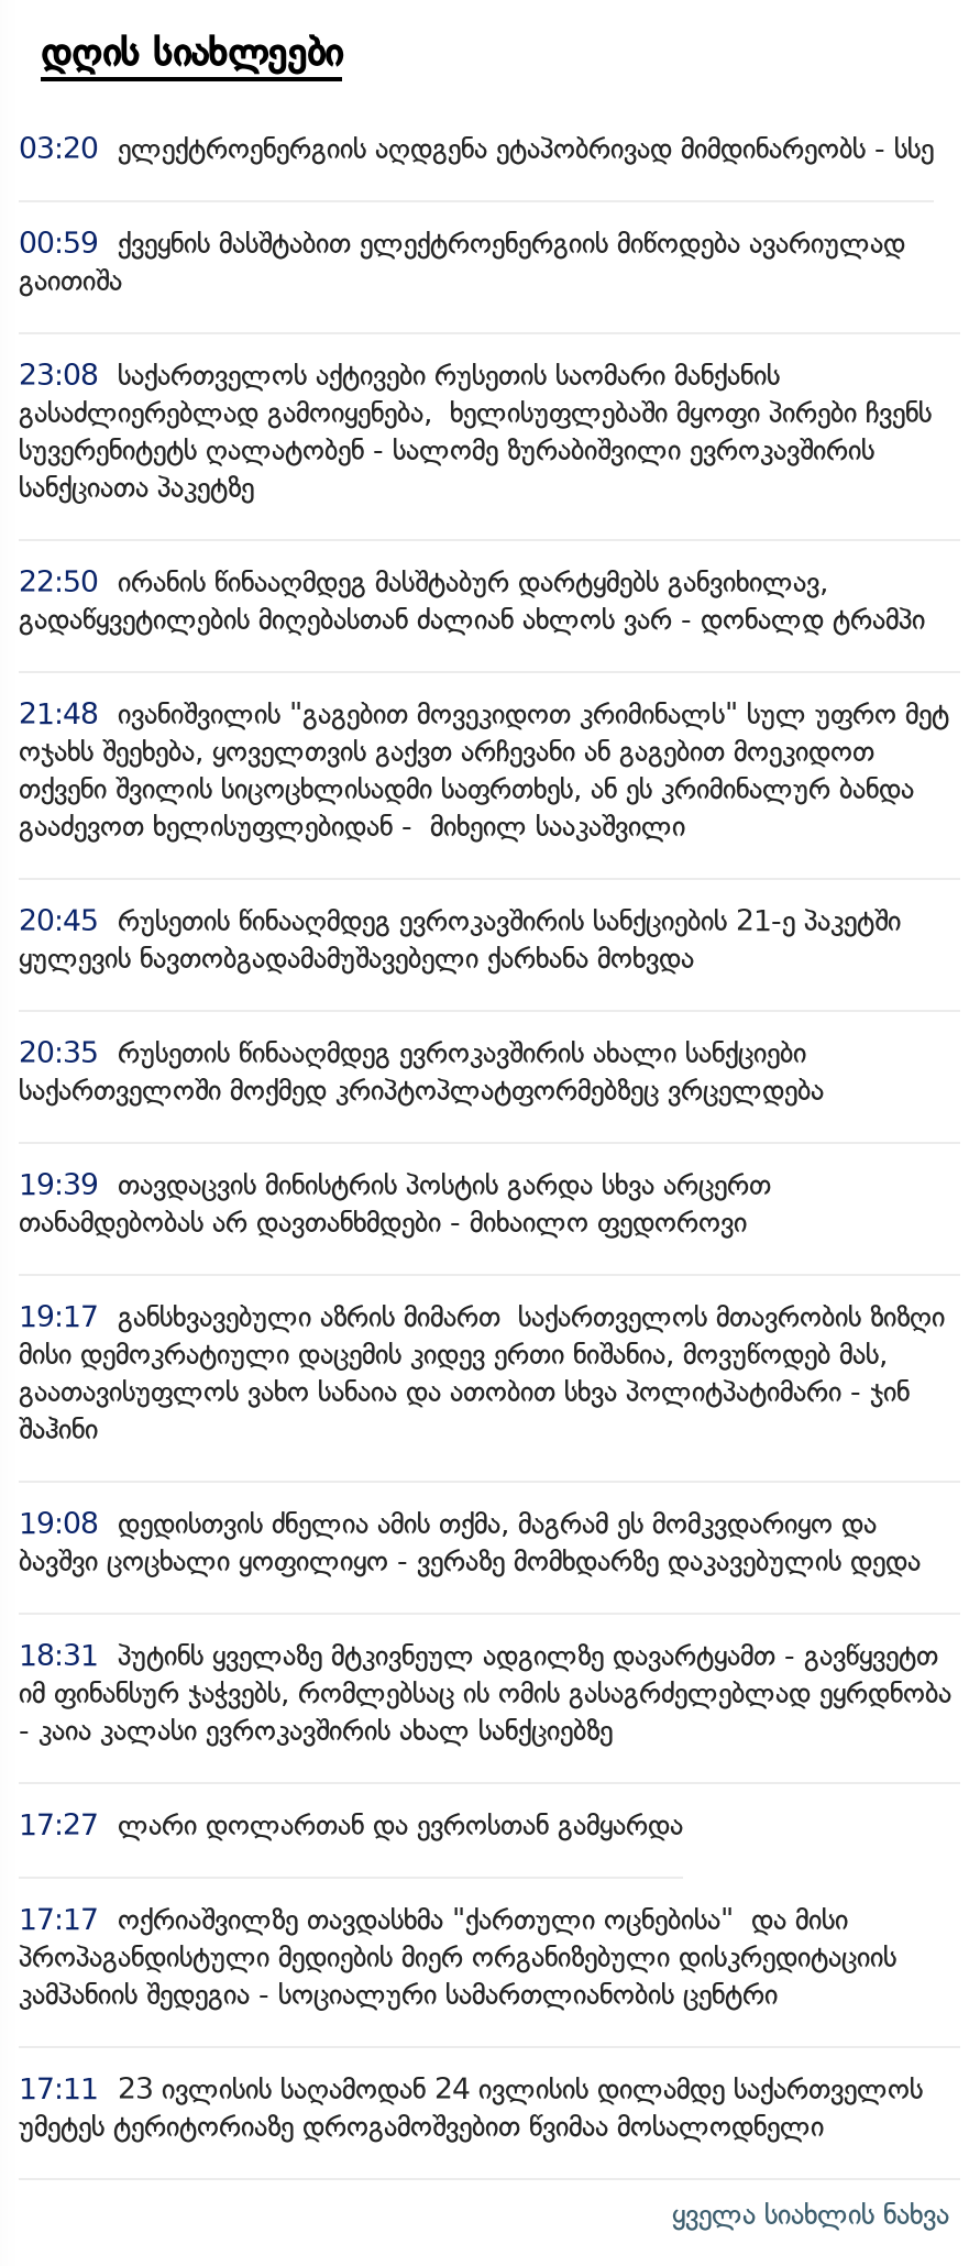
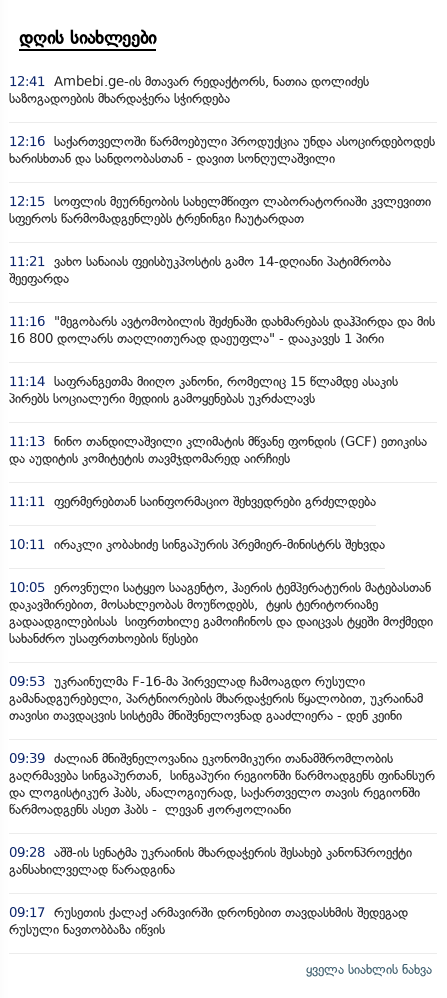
- 03:20 ელექტროენერგიის აღდგენა ეტაპობრივად მიმდინარეობს - სსე
+ 12:41 Ambebi.ge-ის მთავარ რედაქტორს, ნათია დოლიძეს
+ საზოგადოების მხარდაჭერა სჭირდება

- 00:59 ქვეყნის მასშტაბით ელექტროენერგიის მიწოდება ავარიულად
- გაითიშა
+ 12:16 საქართველოში წარმოებული პროდუქცია უნდა ასოცირდებოდეს
+ ხარისხთან და სანდოობასთან - დავით სონღულაშვილი

- 23:08 საქართველოს აქტივები რუსეთის საომარი მანქანის
- გასაძლიერებლად გამოიყენება, ხელისუფლებაში მყოფი პირები ჩვენს
- სუვერენიტეტს ღალატობენ - სალომე ზურაბიშვილი ევროკავშირის
- სანქციათა პაკეტზე
+ 12:15 სოფლის მეურნეობის სახელმწიფო ლაბორატორიაში კვლევითი
+ სფეროს წარმომადგენლებს ტრენინგი ჩაუტარდათ

- 22:50 ირანის წინააღმდეგ მასშტაბურ დარტყმებს განვიხილავ,
- გადაწყვეტილების მიღებასთან ძალიან ახლოს ვარ - დონალდ ტრამპი
+ 11:21 ვახო სანაიას ფეისბუკპოსტის გამო 14-დღიანი პატიმრობა
+ შეეფარდა

- 21:48 ივანიშვილის "გაგებით მოვეკიდოთ კრიმინალს" სულ უფრო მეტ
- ოჯახს შეეხება, ყოველთვის გაქვთ არჩევანი ან გაგებით მოეკიდოთ
- თქვენი შვილის სიცოცხლისადმი საფრთხეს, ან ეს კრიმინალურ ბანდა
- გააძევოთ ხელისუფლებიდან - მიხეილ სააკაშვილი
+ 11:16 "მეგობარს ავტომობილის შეძენაში დახმარებას დაჰპირდა და მის
+ 16 800 დოლარს თაღლითურად დაეუფლა" - დააკავეს 1 პირი

- 20:45 რუსეთის წინააღმდეგ ევროკავშირის სანქციების 21-ე პაკეტში
- ყულევის ნავთობგადამამუშავებელი ქარხანა მოხვდა
+ 11:14 საფრანგეთმა მიიღო კანონი, რომელიც 15 წლამდე ასაკის
+ პირებს სოციალური მედიის გამოყენებას უკრძალავს

- 20:35 რუსეთის წინააღმდეგ ევროკავშირის ახალი სანქციები
- საქართველოში მოქმედ კრიპტოპლატფორმებზეც ვრცელდება
+ 11:13 ნინო თანდილაშვილი კლიმატის მწვანე ფონდის (GCF) ეთიკისა
+ და აუდიტის კომიტეტის თავმჯდომარედ აირჩიეს

- 19:39 თავდაცვის მინისტრის პოსტის გარდა სხვა არცერთ
- თანამდებობას არ დავთანხმდები - მიხაილო ფედოროვი
+ 11:11 ფერმერებთან საინფორმაციო შეხვედრები გრძელდება

- 19:17 განსხვავებული აზრის მიმართ საქართველოს მთავრობის ზიზღი
- მისი დემოკრატიული დაცემის კიდევ ერთი ნიშანია, მოვუწოდებ მას,
- გაათავისუფლოს ვახო სანაია და ათობით სხვა პოლიტპატიმარი - ჯინ
- შაჰინი
+ 10:11 ირაკლი კობახიძე სინგაპურის პრემიერ-მინისტრს შეხვდა

- 19:08 დედისთვის ძნელია ამის თქმა, მაგრამ ეს მომკვდარიყო და
- ბავშვი ცოცხალი ყოფილიყო - ვერაზე მომხდარზე დაკავებულის დედა
+ 10:05 ეროვნული სატყეო სააგენტო, ჰაერის ტემპერატურის მატებასთან
+ დაკავშირებით, მოსახლეობას მოუწოდებს, ტყის ტერიტორიაზე
+ გადაადგილებისას სიფრთხილე გამოიჩინოს და დაიცვას ტყეში მოქმედი
+ სახანძრო უსაფრთხოების წესები

- 18:31 პუტინს ყველაზე მტკივნეულ ადგილზე დავარტყამთ - გავწყვეტთ
- იმ ფინანსურ ჯაჭვებს, რომლებსაც ის ომის გასაგრძელებლად ეყრდნობა
- - კაია კალასი ევროკავშირის ახალ სანქციებზე
+ 09:53 უკრაინულმა F-16-მა პირველად ჩამოაგდო რუსული
+ გამანადგურებელი, პარტნიორების მხარდაჭერის წყალობით, უკრაინამ
+ თავისი თავდაცვის სისტემა მნიშვნელოვნად გააძლიერა - დენ კეინი

- 17:27 ლარი დოლართან და ევროსთან გამყარდა
+ 09:39 ძალიან მნიშვნელოვანია ეკონომიკური თანამშრომლობის
+ გაღრმავება სინგაპურთან, სინგაპური რეგიონში წარმოადგენს ფინანსურ
+ და ლოგისტიკურ ჰაბს, ანალოგიურად, საქართველო თავის რეგიონში
+ წარმოადგენს ასეთ ჰაბს - ლევან ჟორჟოლიანი

- 17:17 ოქრიაშვილზე თავდასხმა "ქართული ოცნებისა" და მისი
- პროპაგანდისტული მედიების მიერ ორგანიზებული დისკრედიტაციის
- კამპანიის შედეგია - სოციალური სამართლიანობის ცენტრი
+ 09:28 აშშ-ის სენატმა უკრაინის მხარდაჭერის შესახებ კანონპროექტი
+ განსახილველად წარადგინა

- 17:11 23 ივლისის საღამოდან 24 ივლისის დილამდე საქართველოს
- უმეტეს ტერიტორიაზე დროგამოშვებით წვიმაა მოსალოდნელი
+ 09:17 რუსეთის ქალაქ არმავირში დრონებით თავდასხმის შედეგად
+ რუსული ნავთობბაზა იწვის
